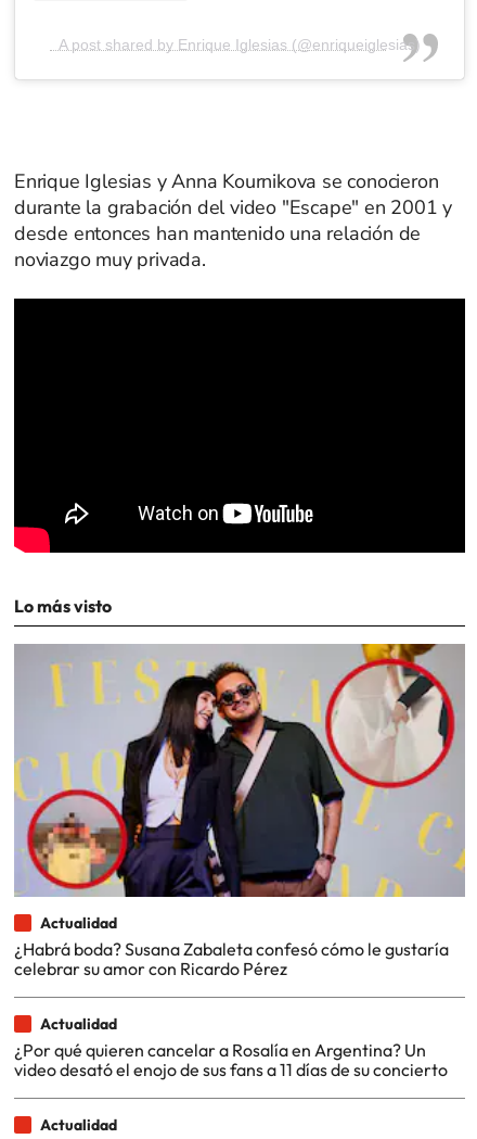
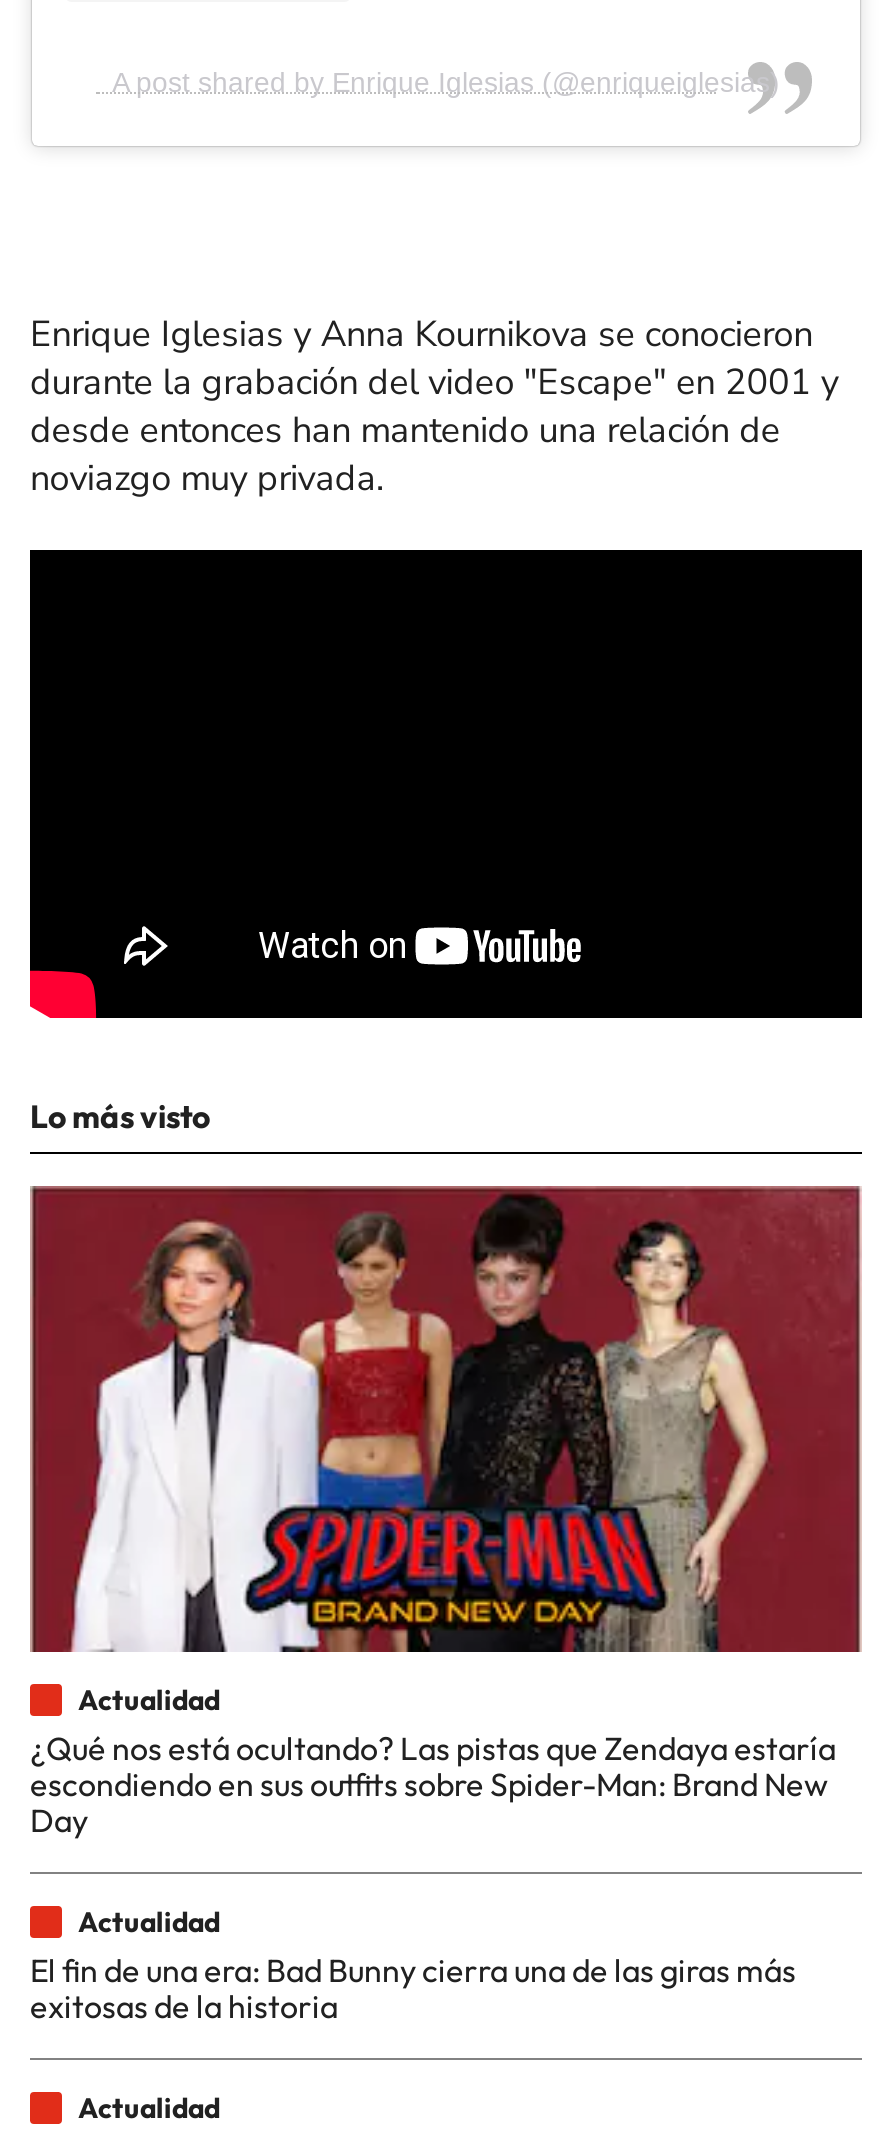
- [image]
- ¿Habrá boda? Susana Zabaleta confesó cómo le gustaría
- celebrar su amor con Ricardo Pérez
+ [image]
+ ¿Qué nos está ocultando? Las pistas que Zendaya estaría
+ escondiendo en sus outfits sobre Spider-Man: Brand New
+ Day

- ¿Por qué quieren cancelar a Rosalía en Argentina? Un
- video desató el enojo de sus fans a 11 días de su concierto
+ El fin de una era: Bad Bunny cierra una de las giras más
+ exitosas de la historia
